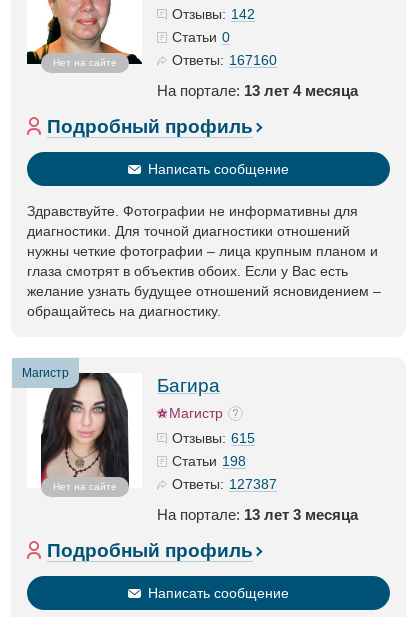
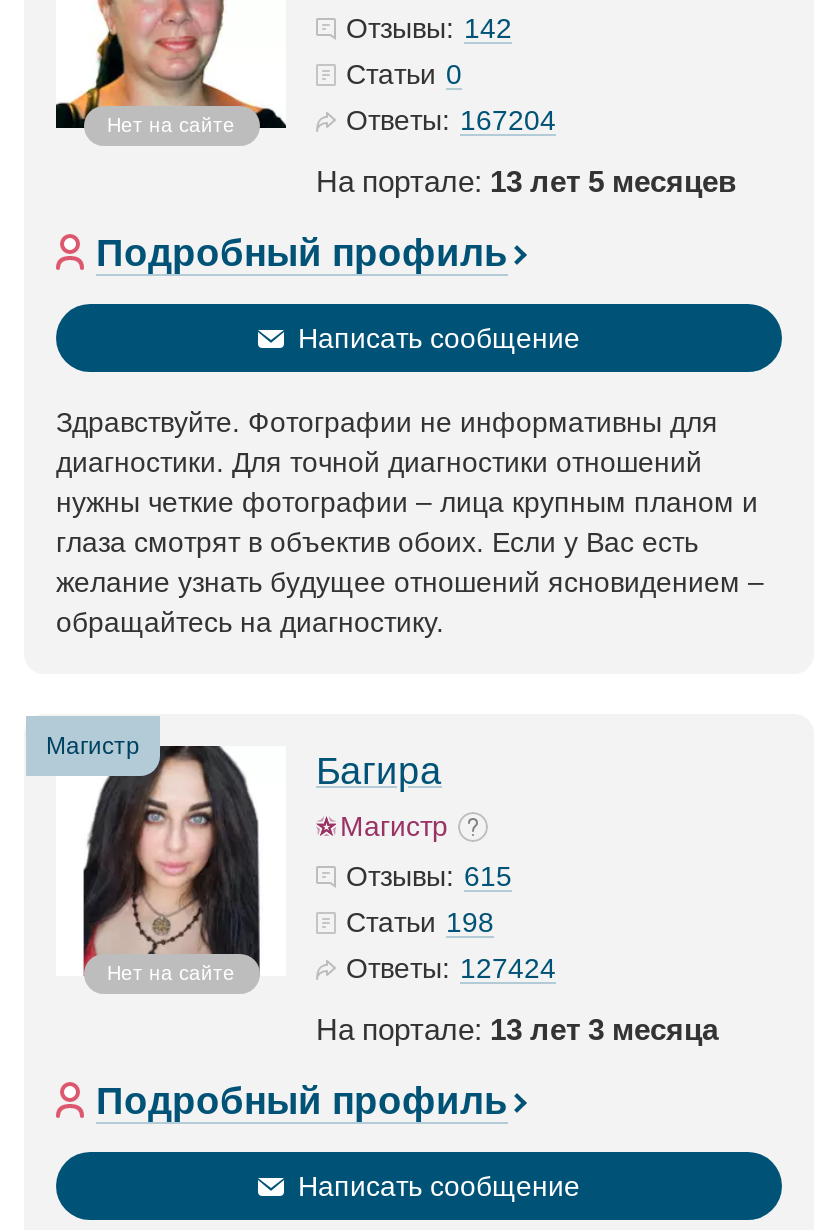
- Ответы: 167160
+ Ответы: 167204

- На портале: 13 лет 4 месяца
+ На портале: 13 лет 5 месяцев

- Ответы: 127387
+ Ответы: 127424
